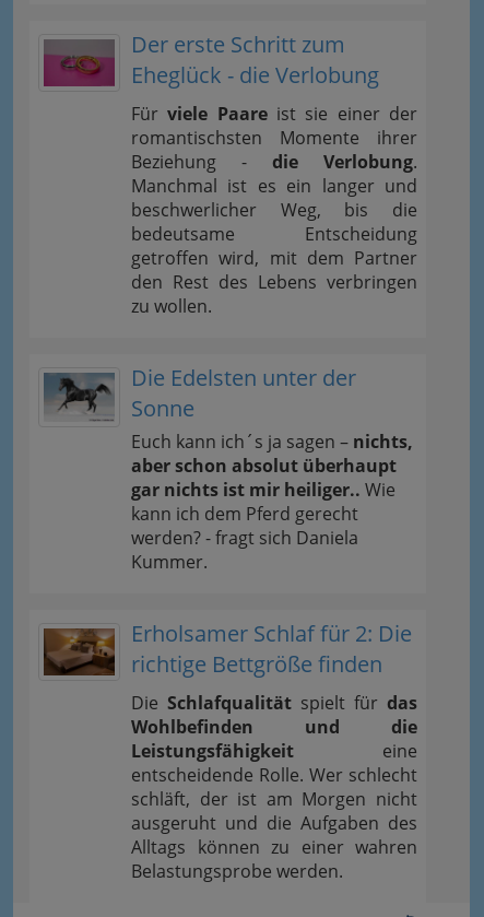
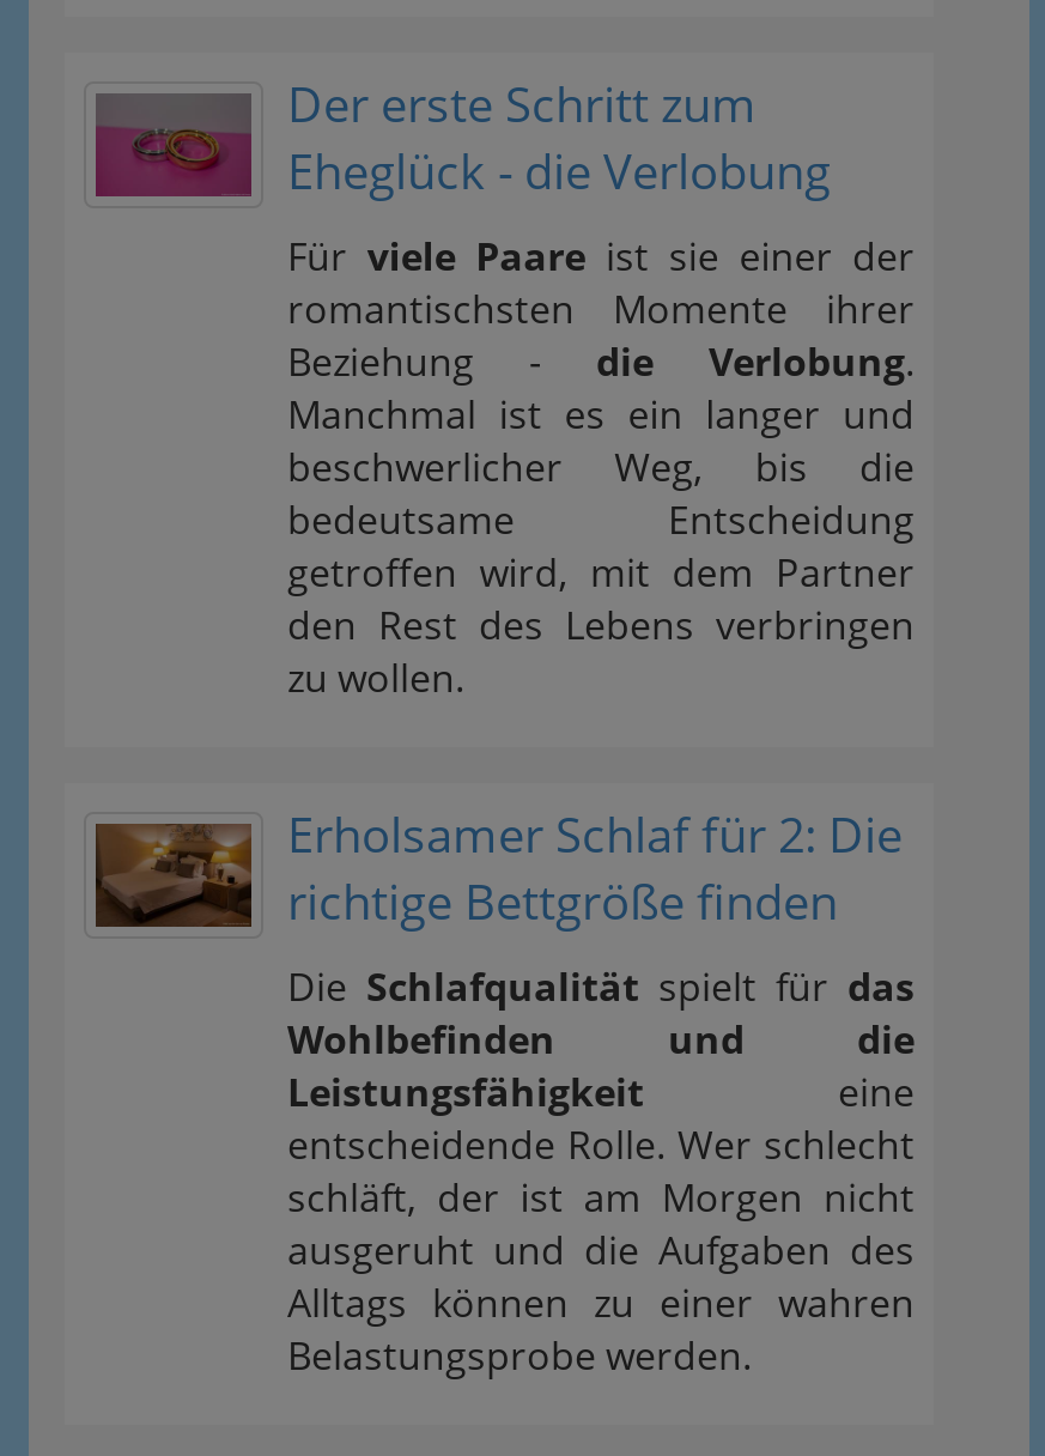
- [image]
- Die Edelsten unter der
- Sonne
- Euch kann ich´s ja sagen – nichts,
- aber schon absolut überhaupt
- gar nichts ist mir heiliger.. Wie
- kann ich dem Pferd gerecht
- werden? - fragt sich Daniela
- Kummer.
